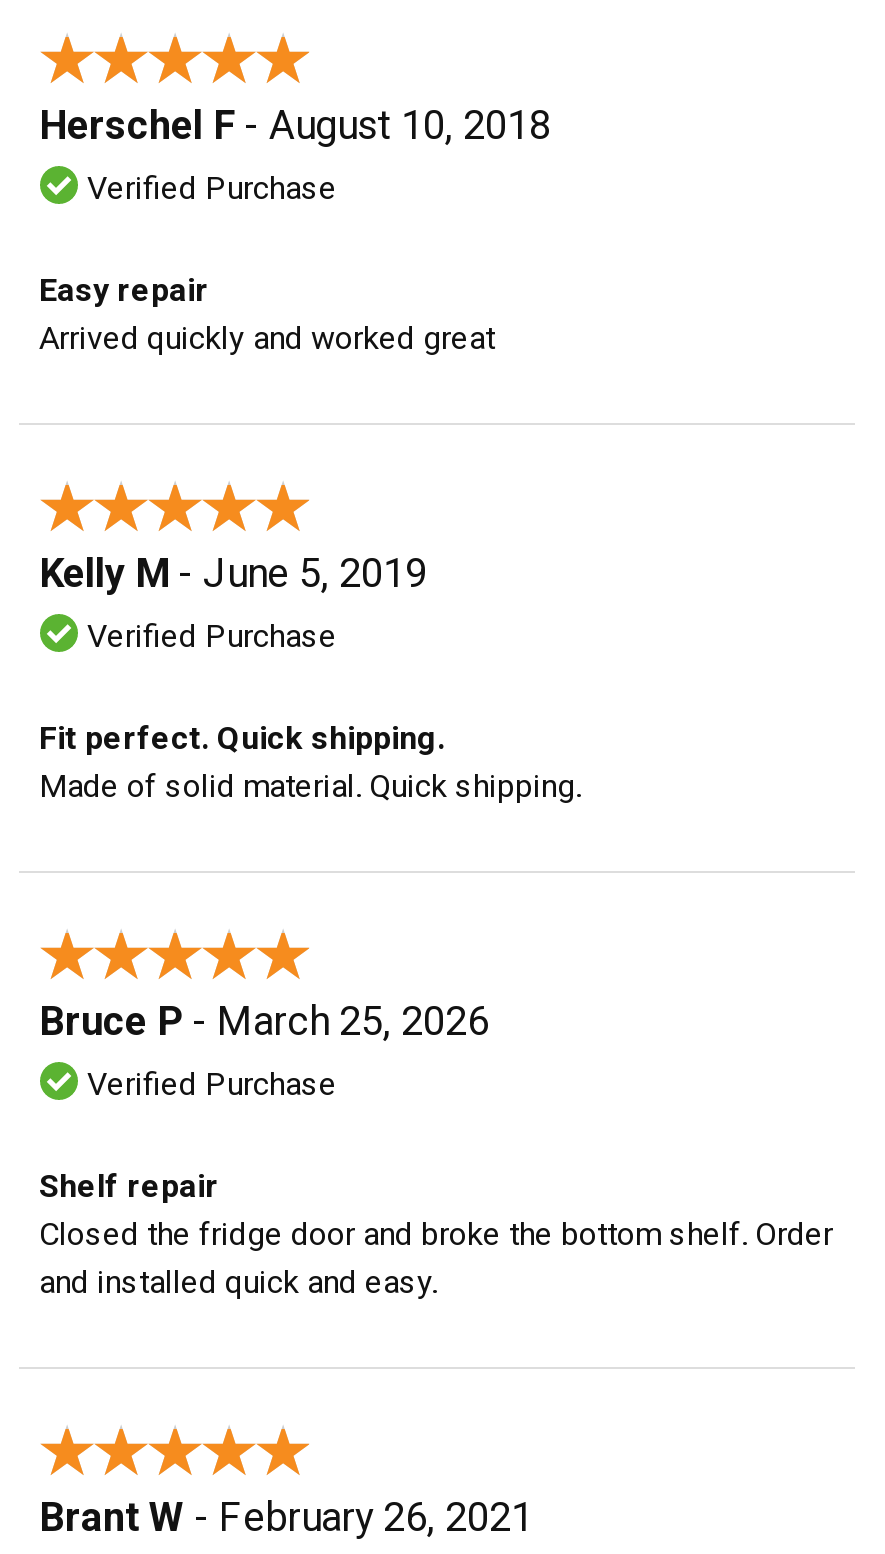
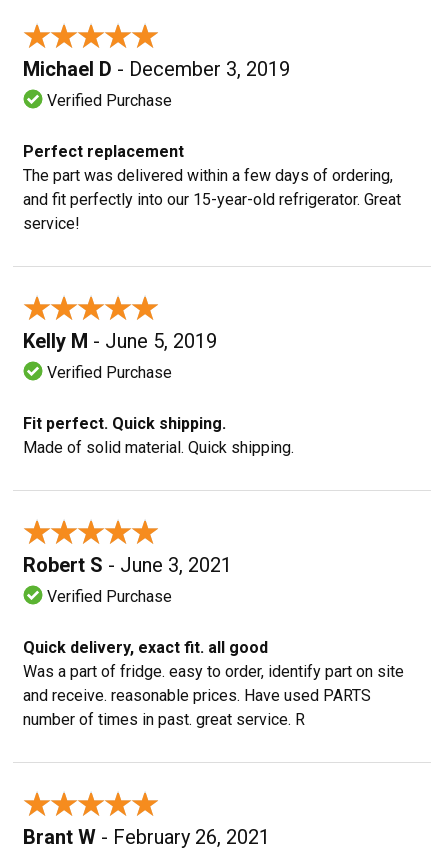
- Herschel F - August 10, 2018
+ Michael D - December 3, 2019

- Easy repair
- Arrived quickly and worked great
+ Perfect replacement
+ The part was delivered within a few days of ordering,
+ and fit perfectly into our 15-year-old refrigerator. Great
+ service!

- Bruce P - March 25, 2026
+ Robert S - June 3, 2021

- Shelf repair
- Closed the fridge door and broke the bottom shelf. Order
- and installed quick and easy.
+ Quick delivery, exact fit. all good
+ Was a part of fridge. easy to order, identify part on site
+ and receive. reasonable prices. Have used PARTS
+ number of times in past. great service. R
